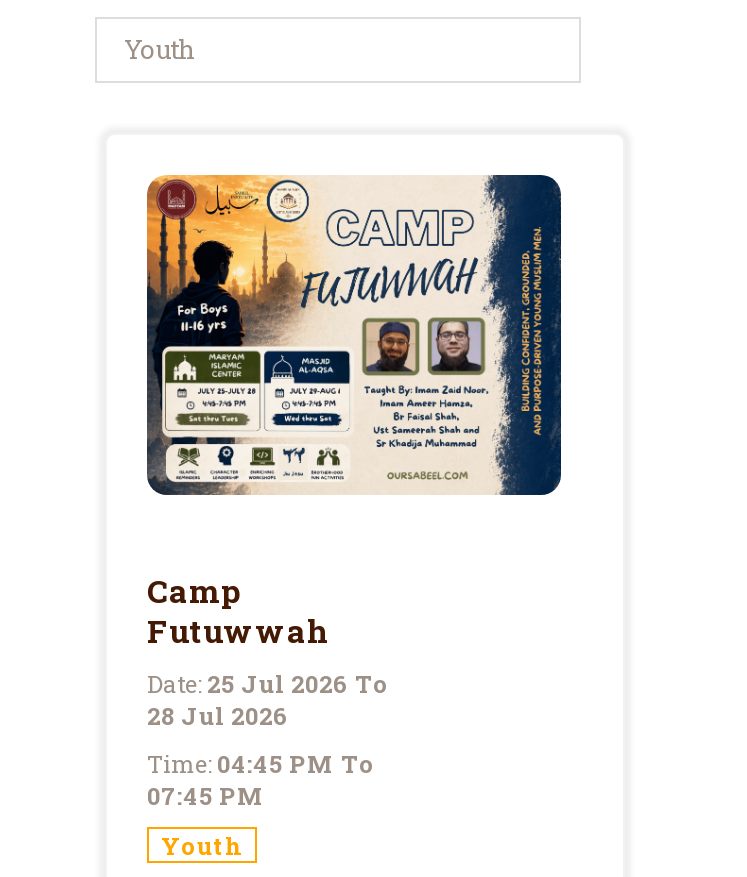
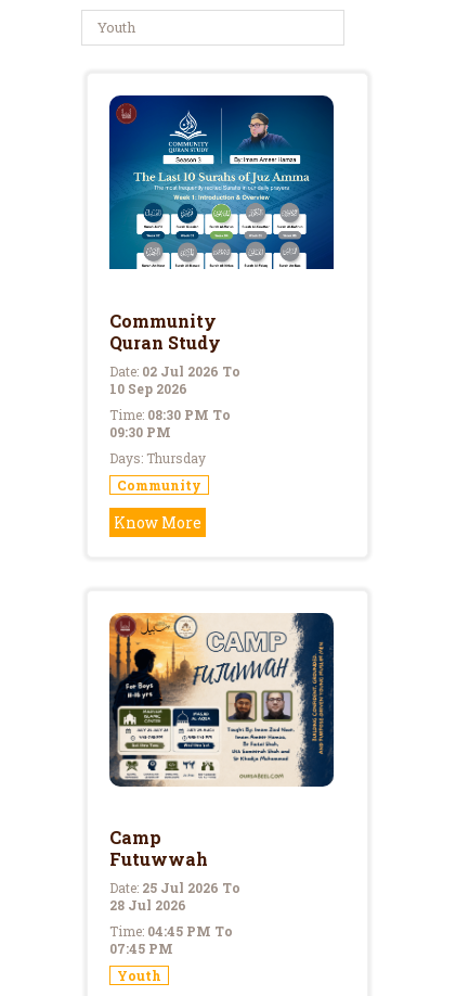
+ [image]
+ Community
+ Quran Study
+ Date: 02 Jul 2026 To
+ 10 Sep 2026
+ Time: 08:30 PM To
+ 09:30 PM
+ Days: Thursday
+ Community
+ Know More
